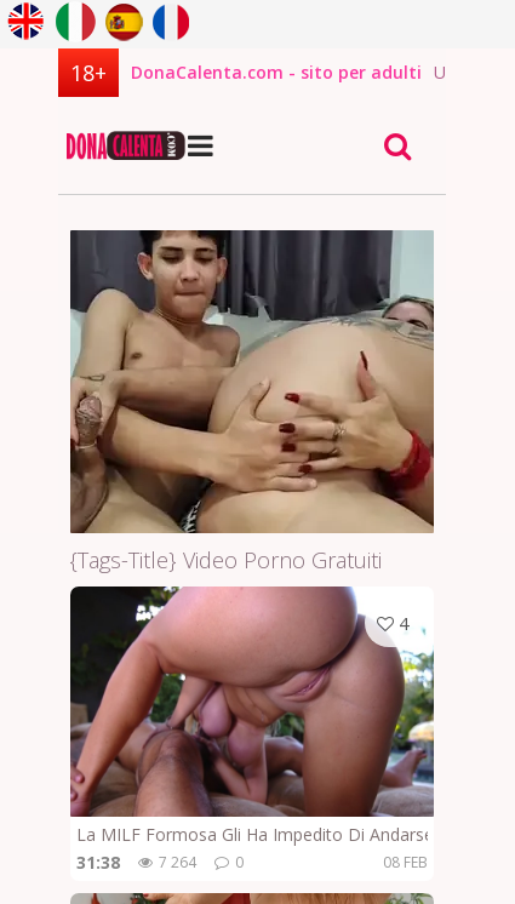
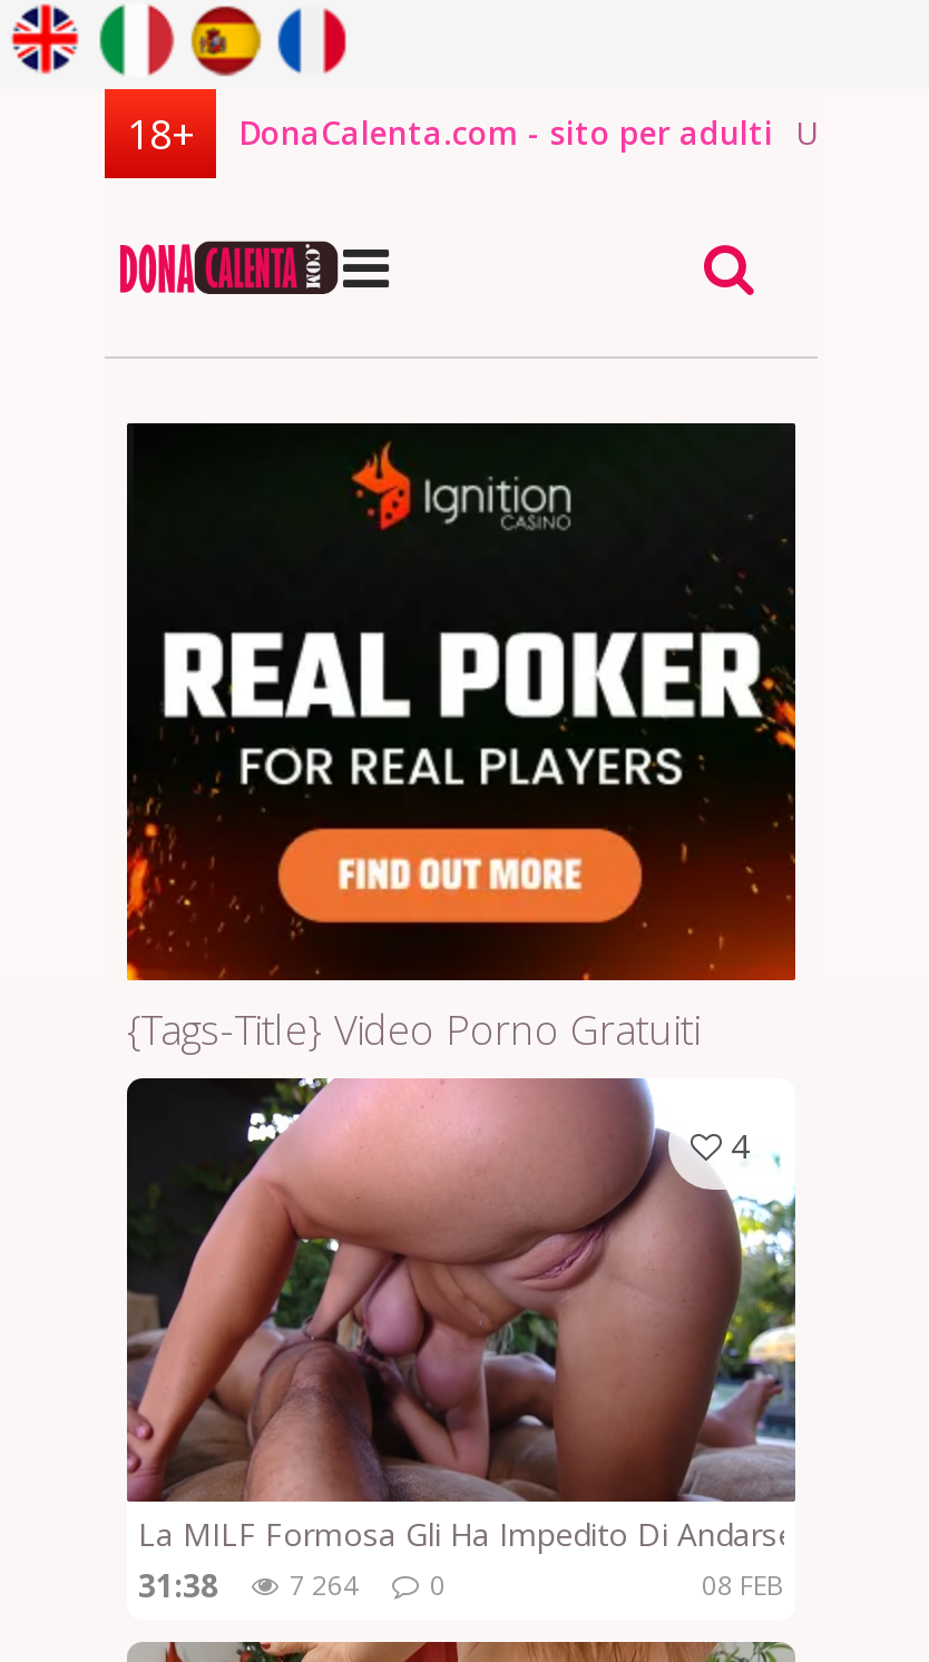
- [image]
+ [image]
